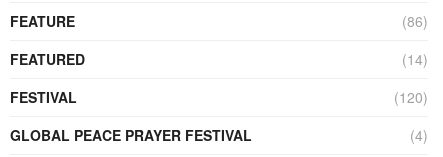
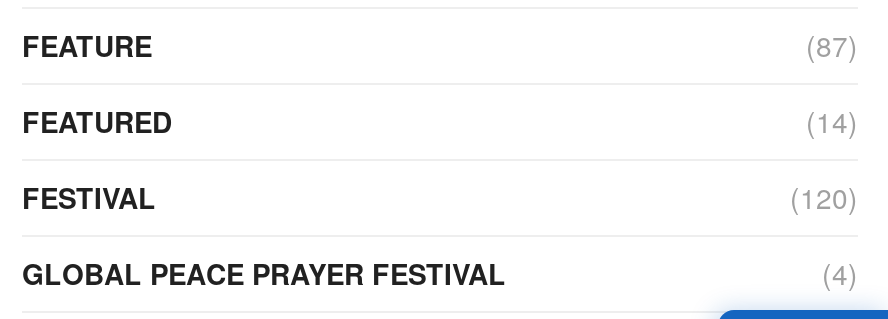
- (86)
+ (87)
